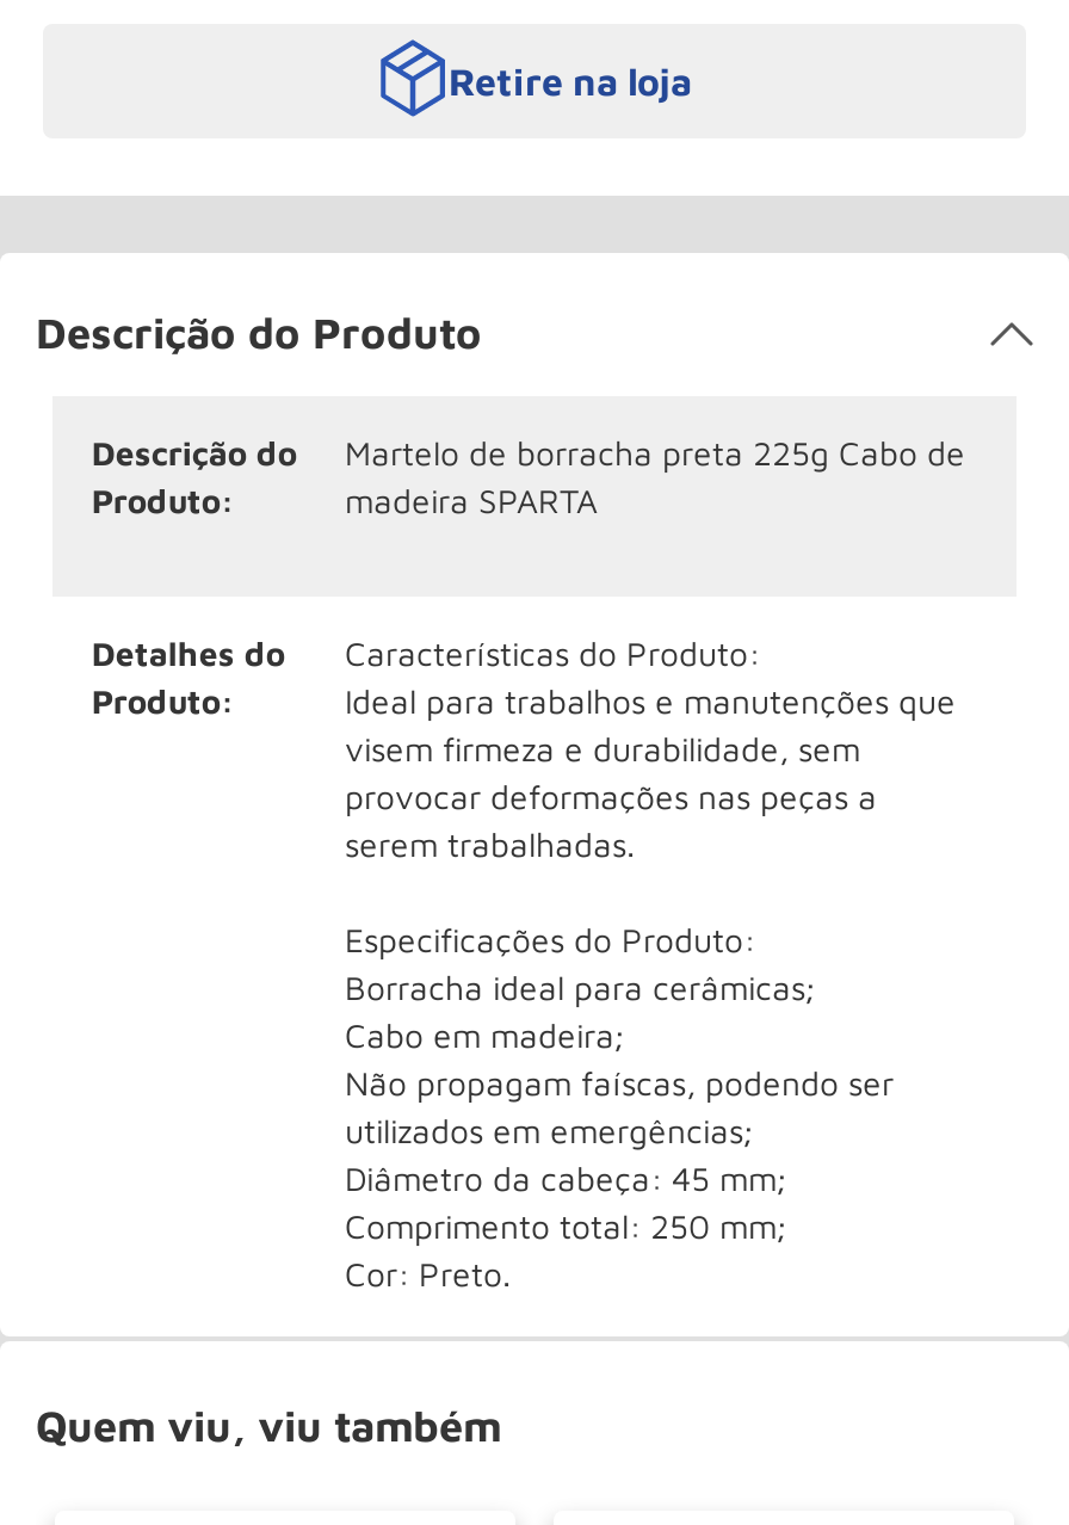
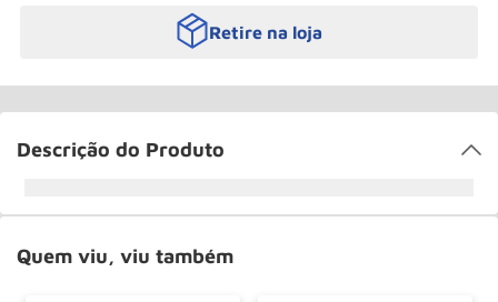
- Descrição do
- Produto:

- Martelo de borracha preta 225g Cabo de
- madeira SPARTA

- Detalhes do
- Produto:

- Características do Produto:
- Ideal para trabalhos e manutenções que
- visem firmeza e durabilidade, sem
- provocar deformações nas peças a
- serem trabalhadas.
- Especificações do Produto:
- Borracha ideal para cerâmicas;
- Cabo em madeira;
- Não propagam faíscas, podendo ser
- utilizados em emergências;
- Diâmetro da cabeça: 45 mm;
- Comprimento total: 250 mm;
- Cor: Preto.
